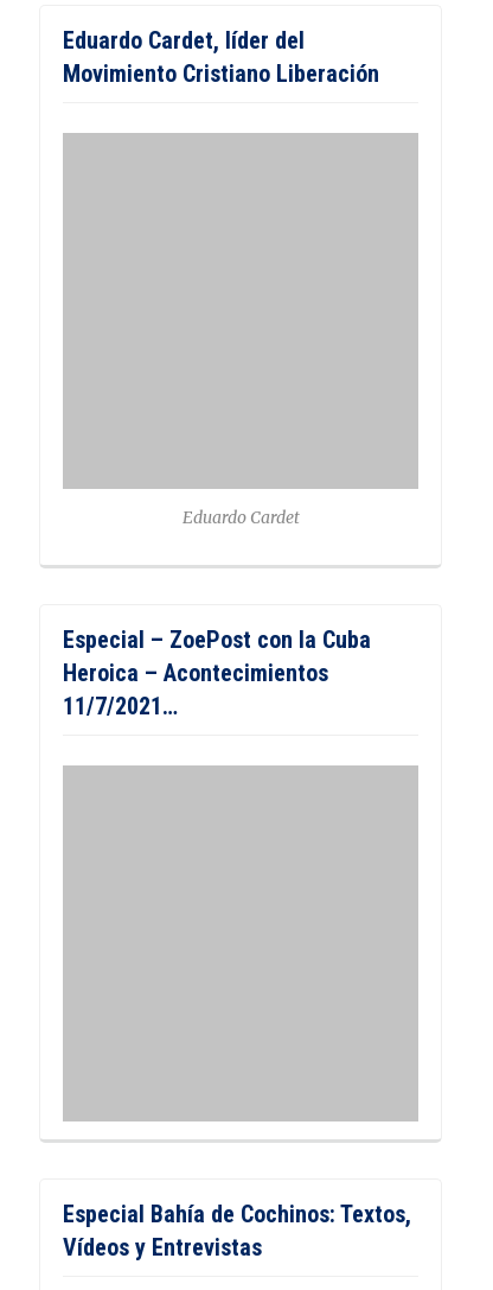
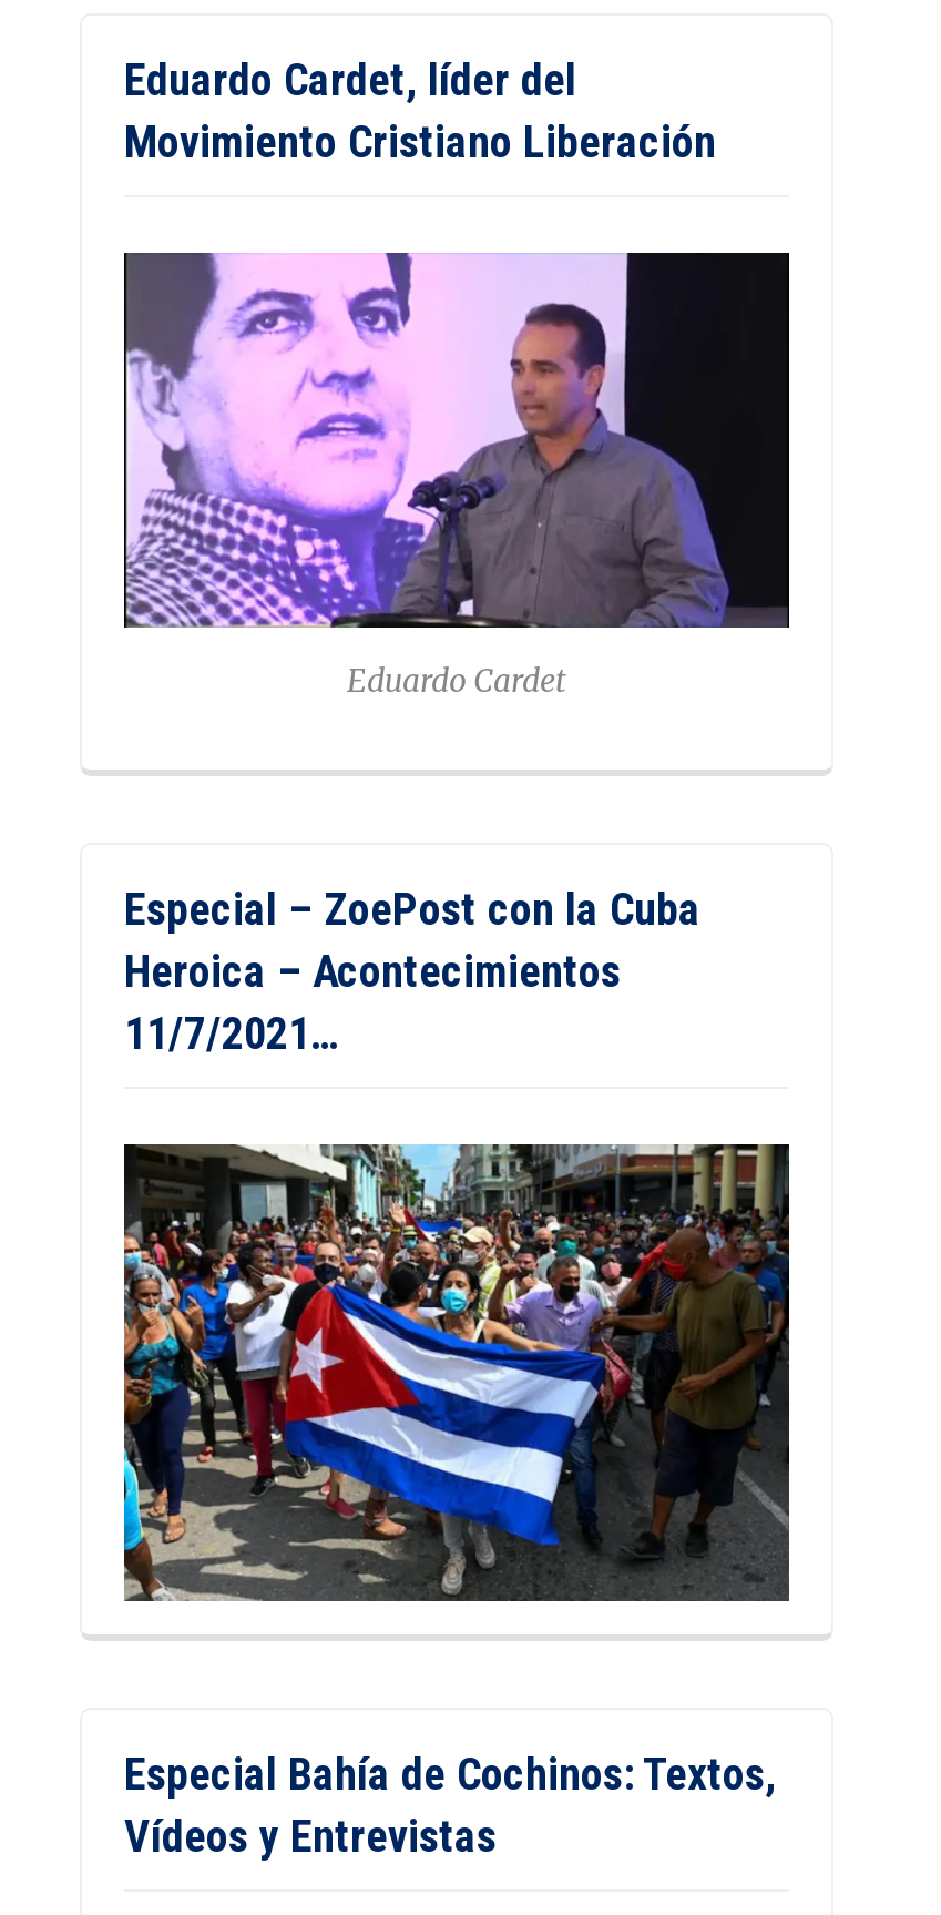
+ [image]

+ [image]
